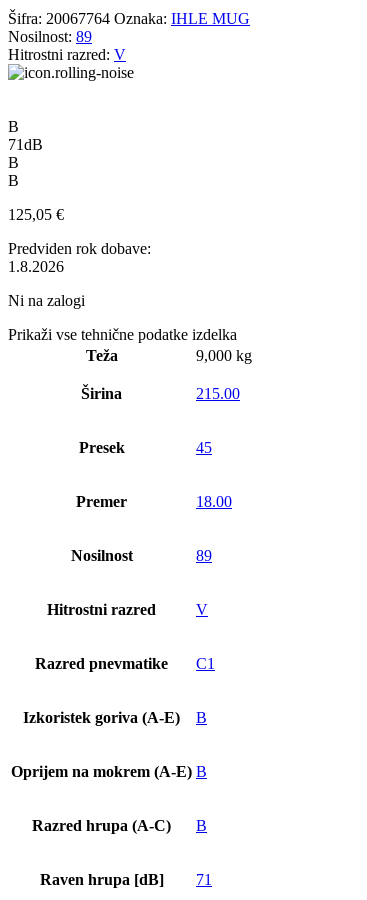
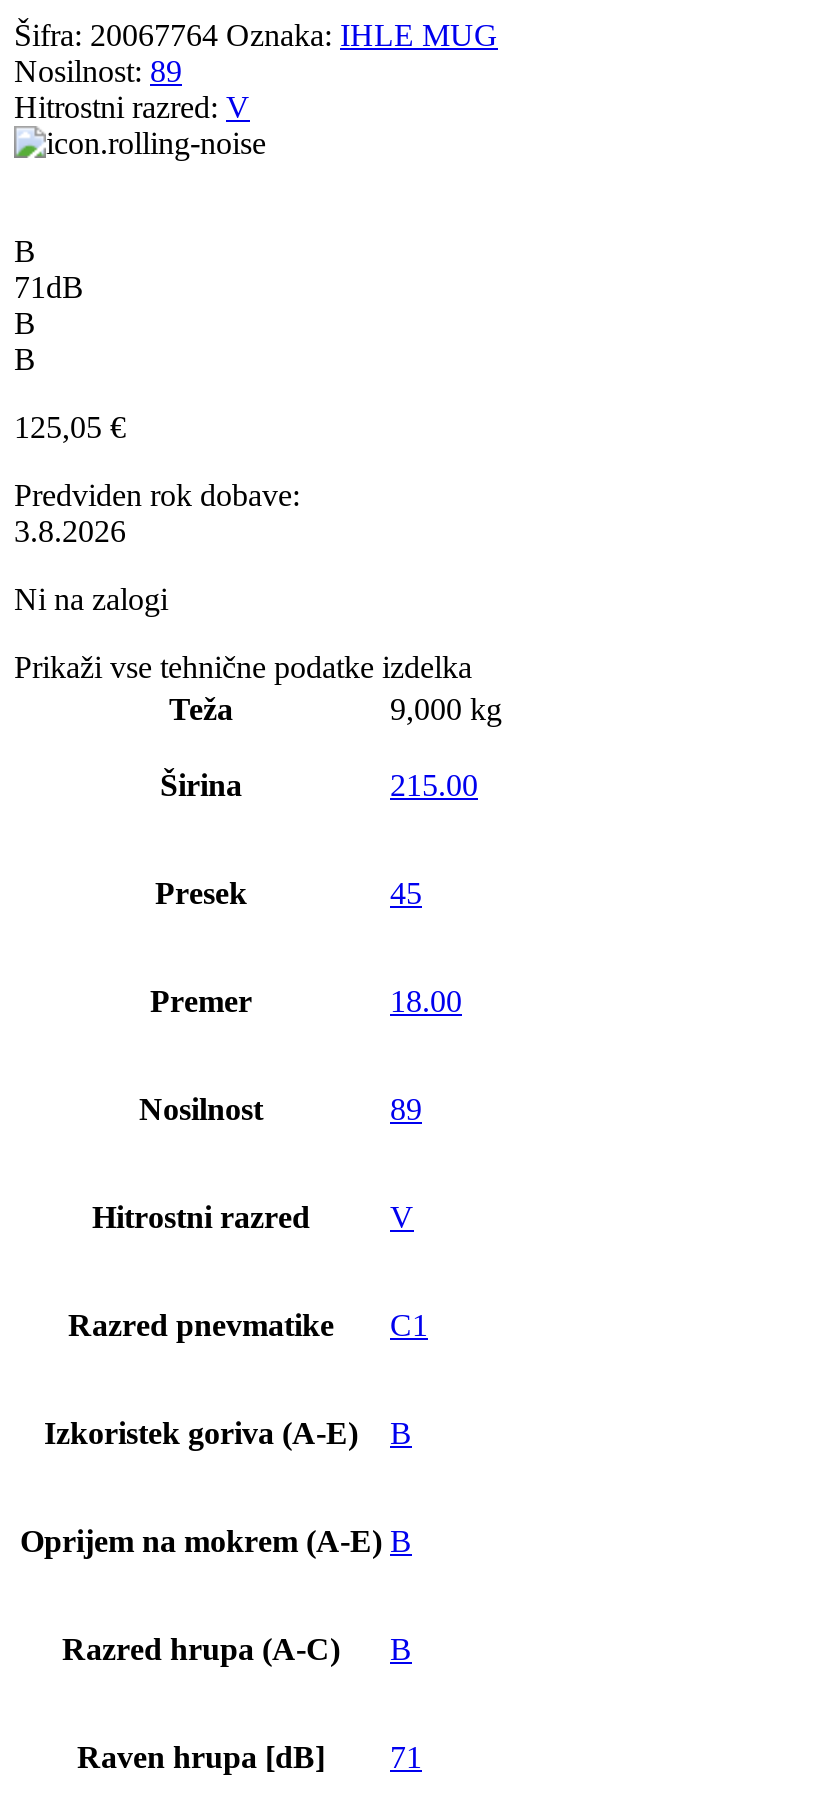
- 1.8.2026
+ 3.8.2026
